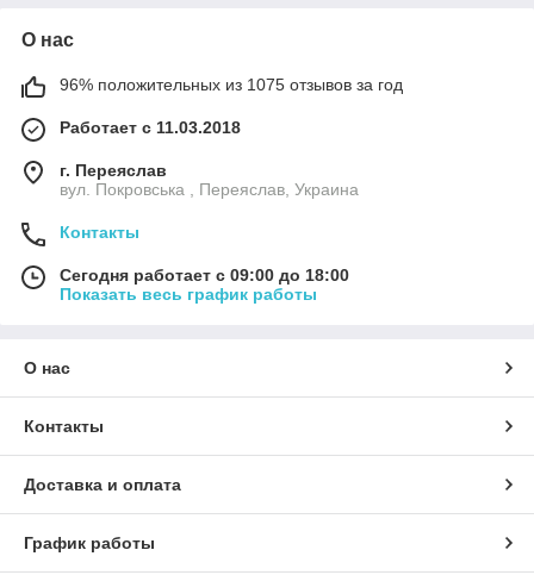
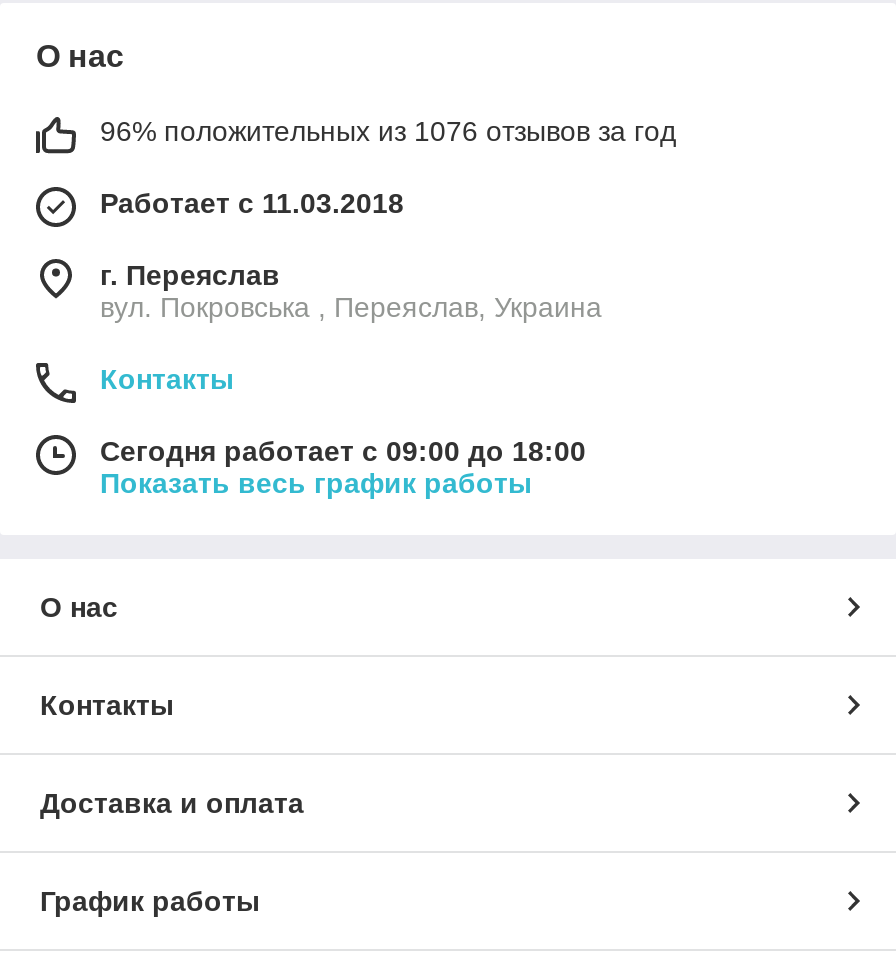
- 96% положительных из 1075 отзывов за год
+ 96% положительных из 1076 отзывов за год
